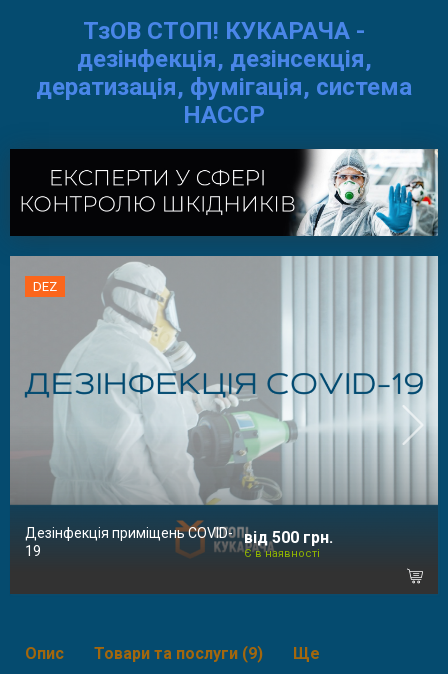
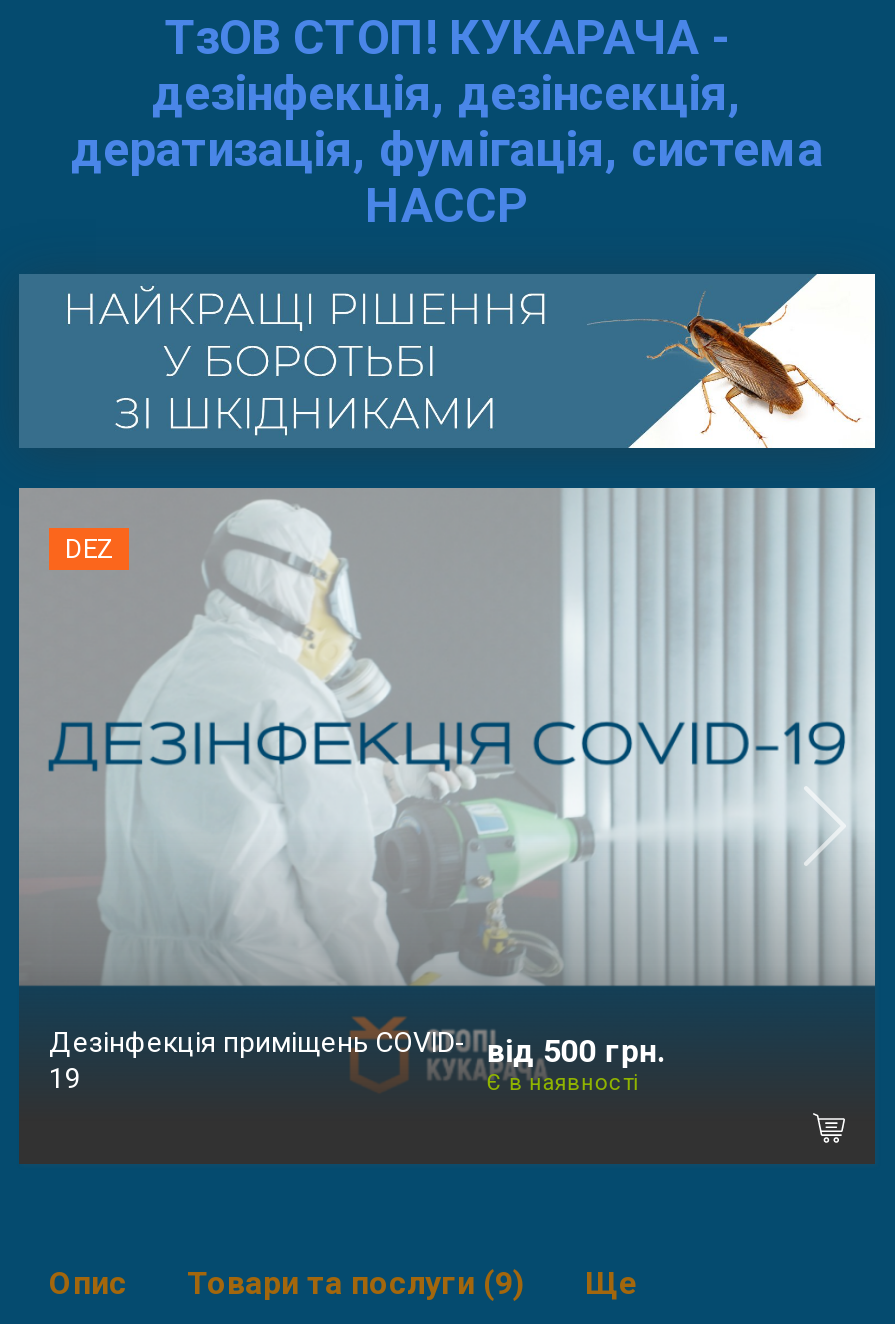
- [image]
+ [image]
